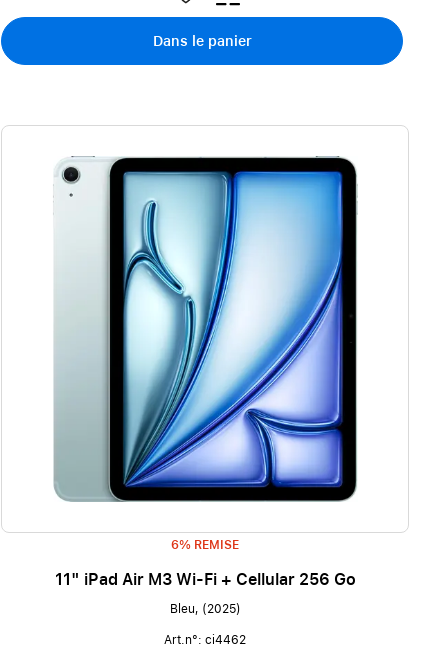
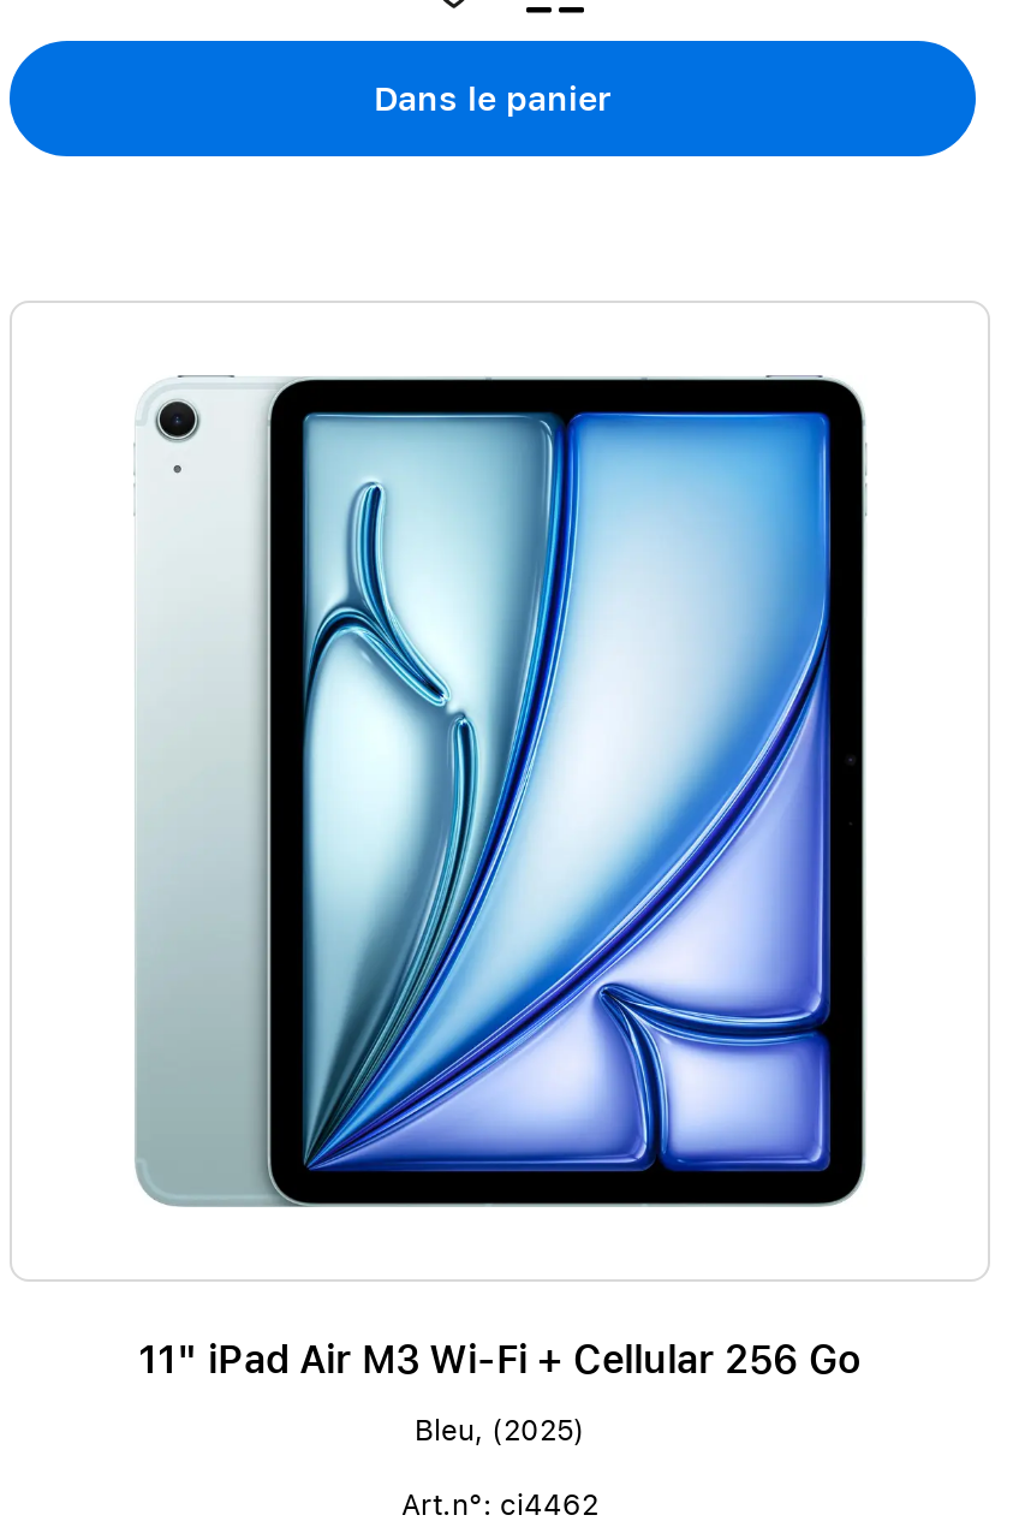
- 6% REMISE
